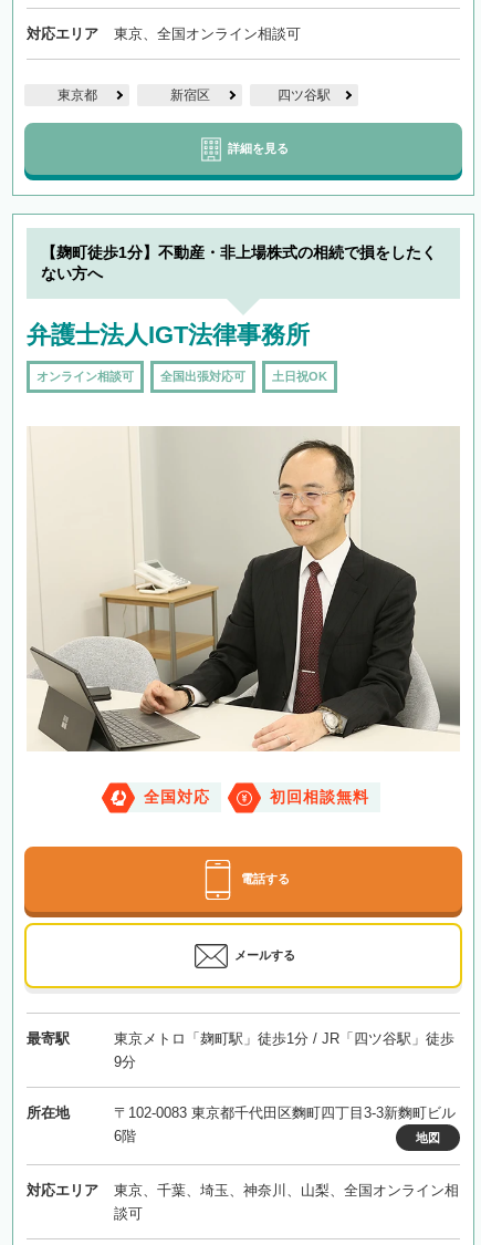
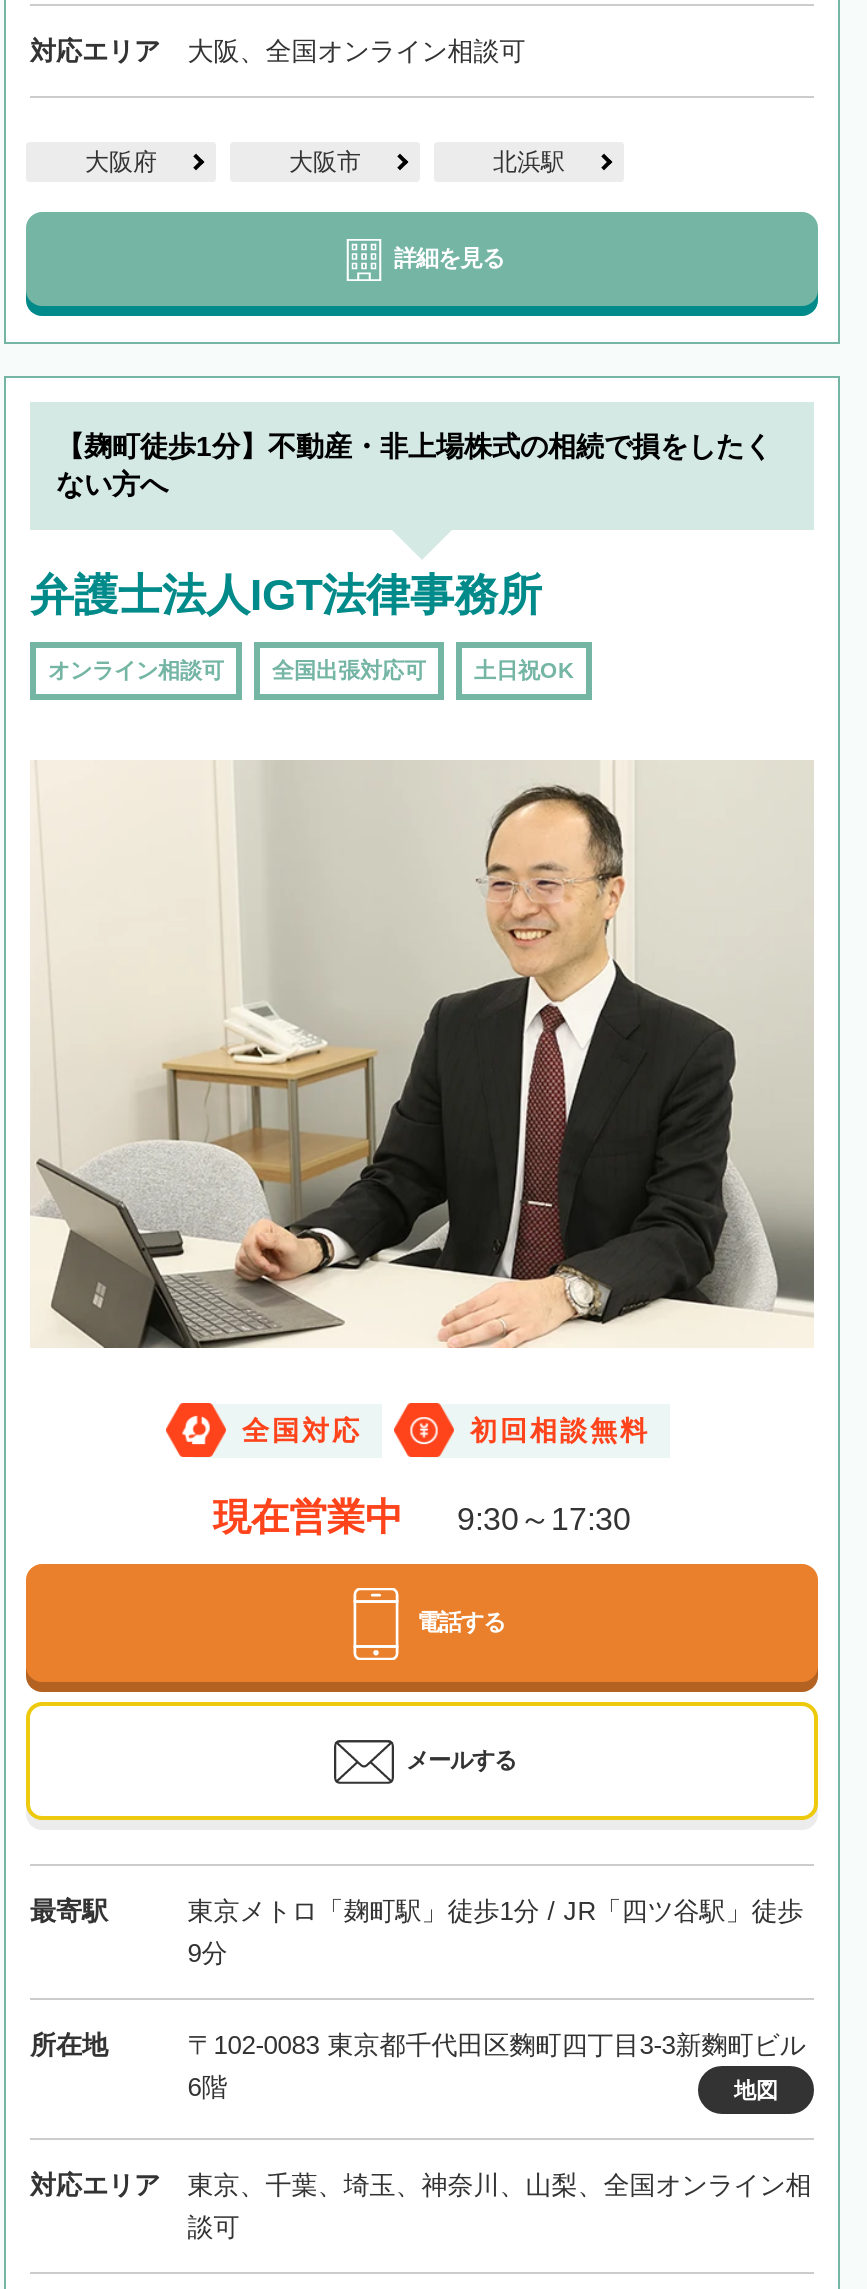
- 東京、全国オンライン相談可
+ 大阪、全国オンライン相談可

- 東京都
- 新宿区
- 四ツ谷駅
+ 大阪府
+ 大阪市
+ 北浜駅

+ 現在営業中
+ 9:30～17:30
